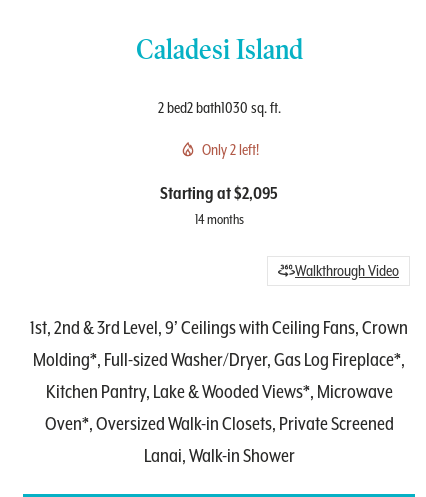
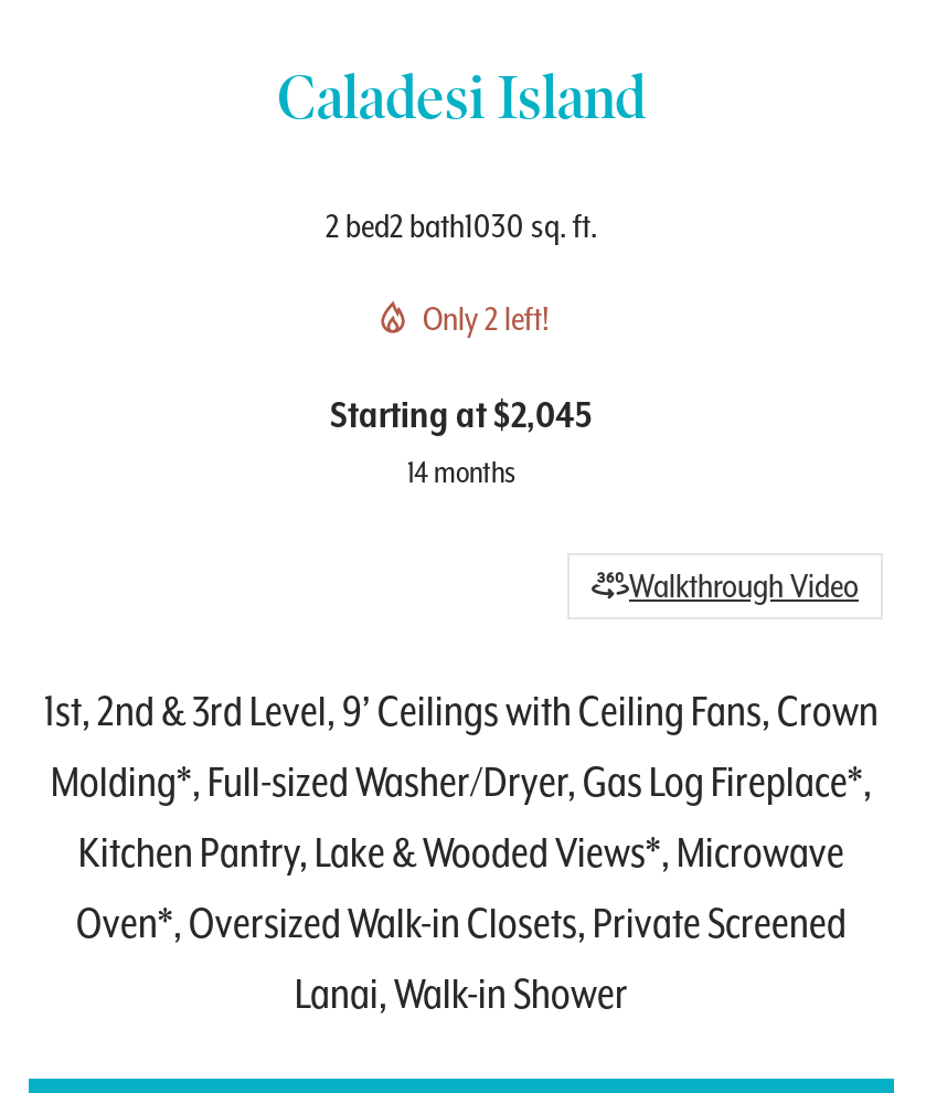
- Starting at $2,095
+ Starting at $2,045
